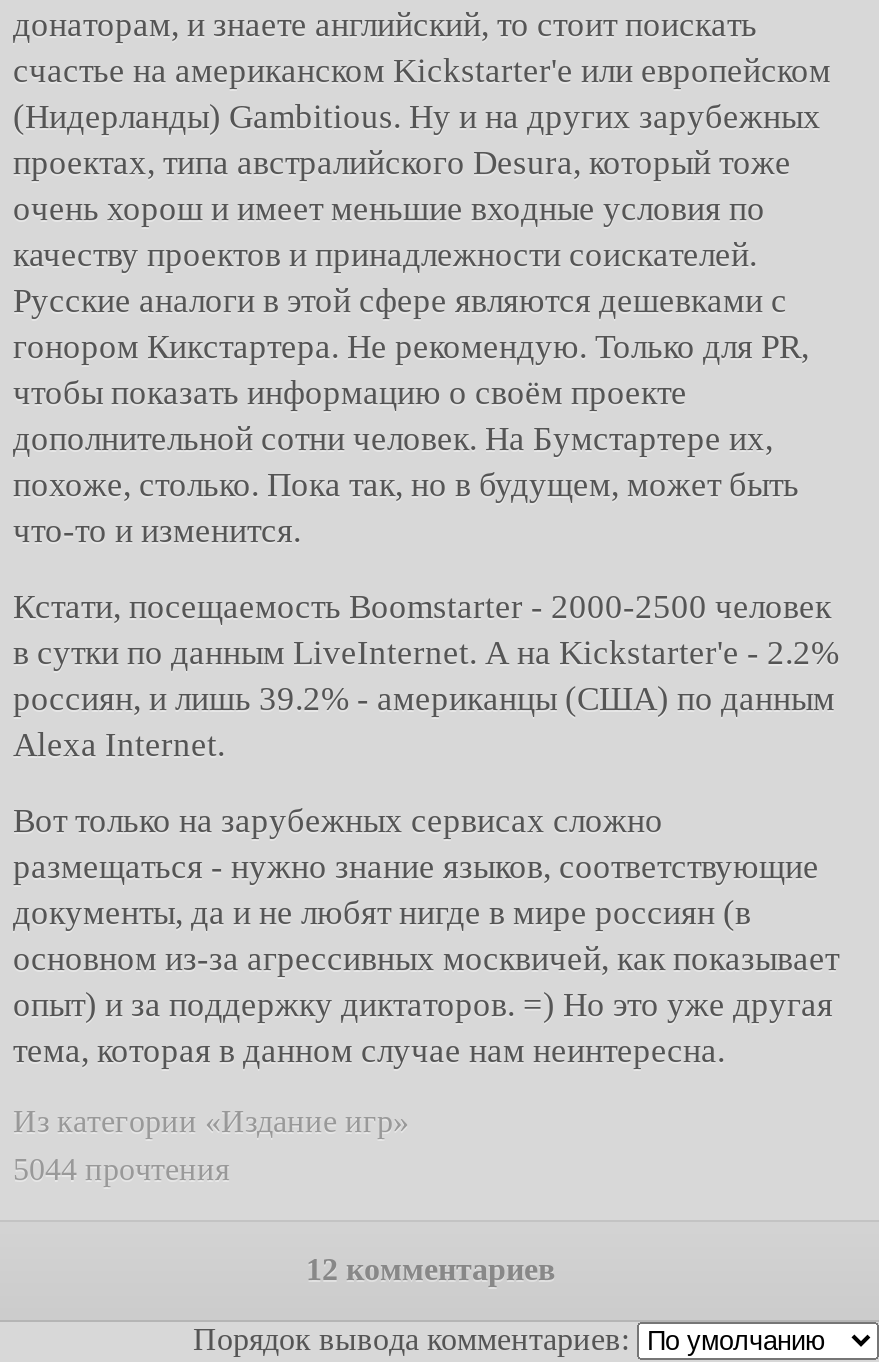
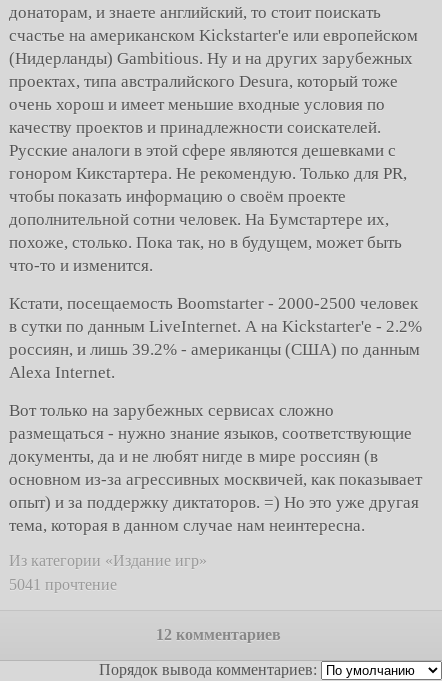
- 5044 прочтения
+ 5041 прочтение
